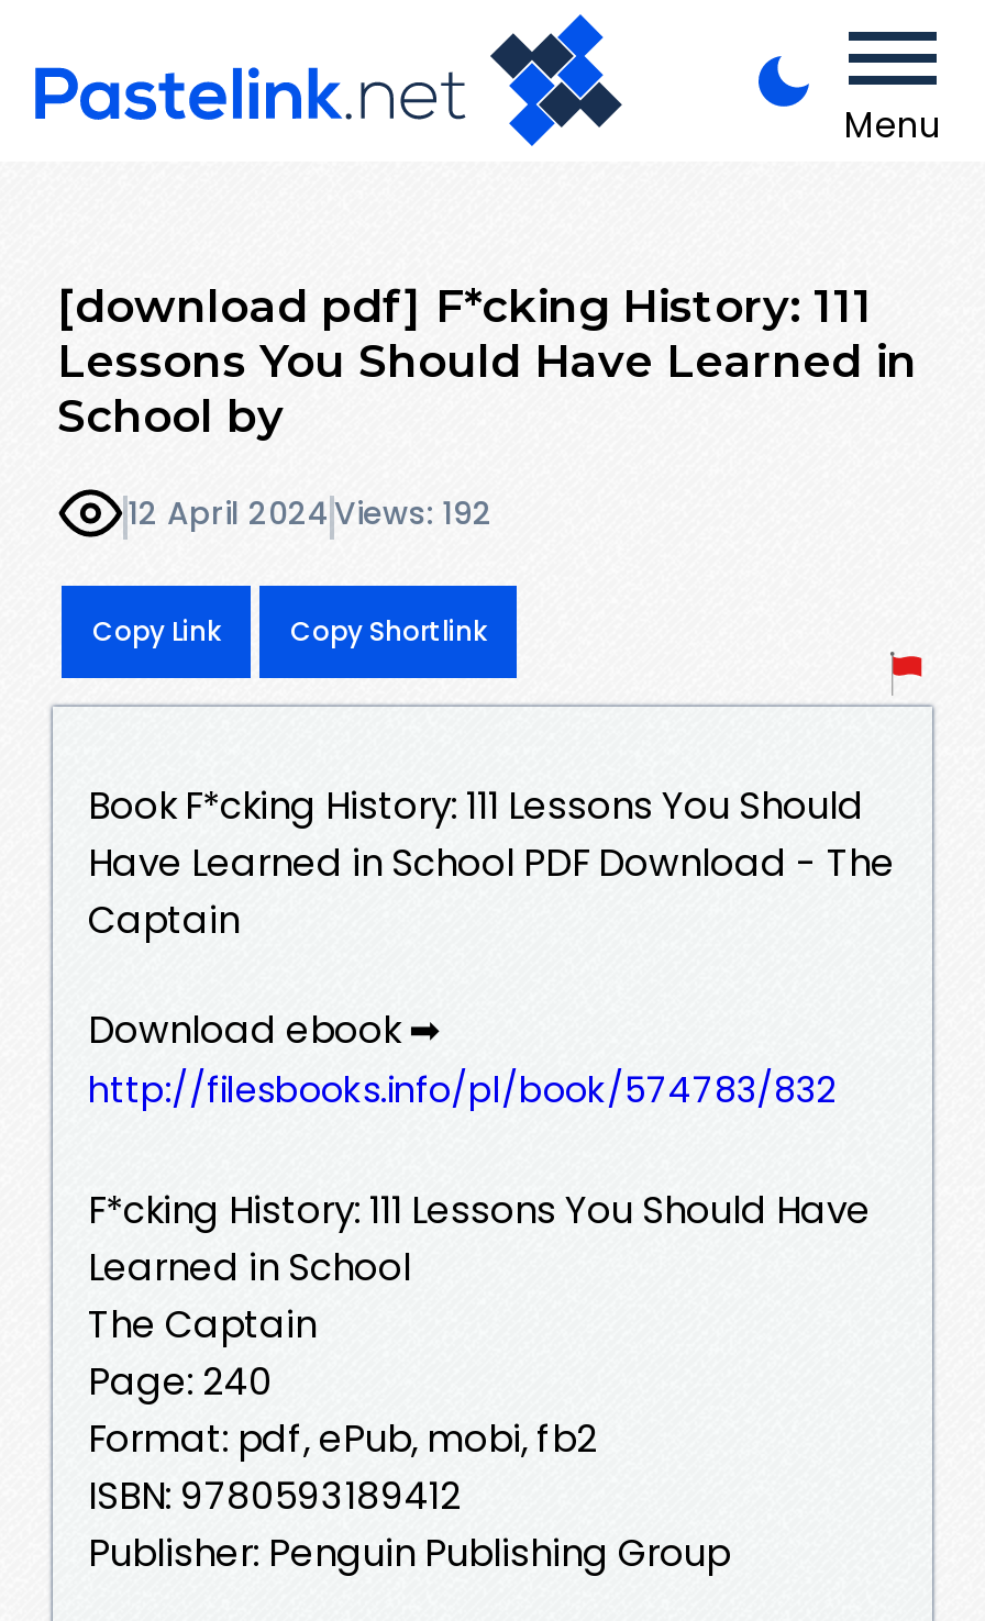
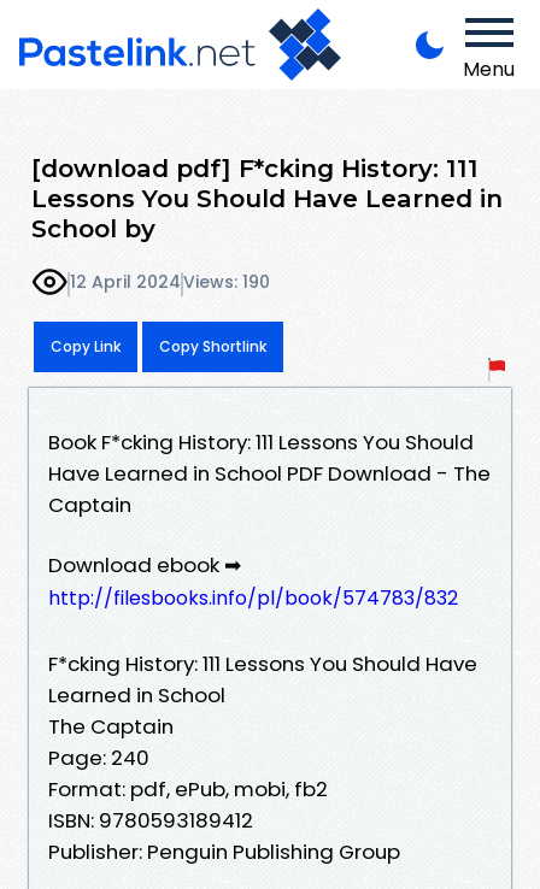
- 12 April 2024 Views: 192
+ 12 April 2024 Views: 190
